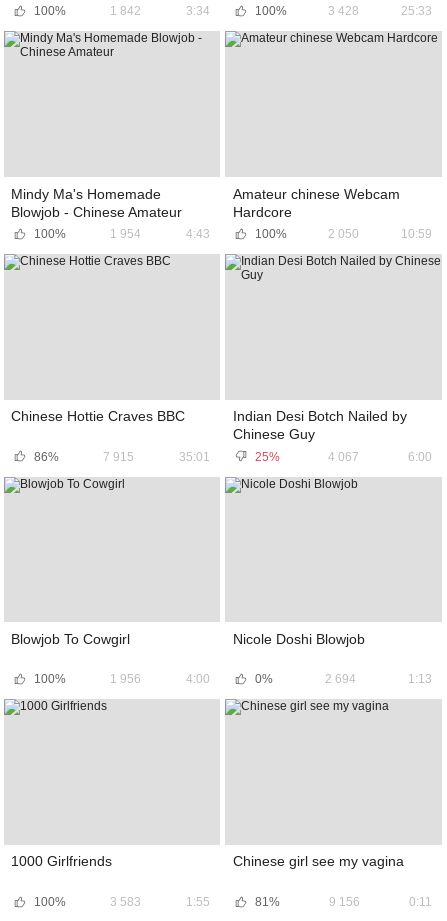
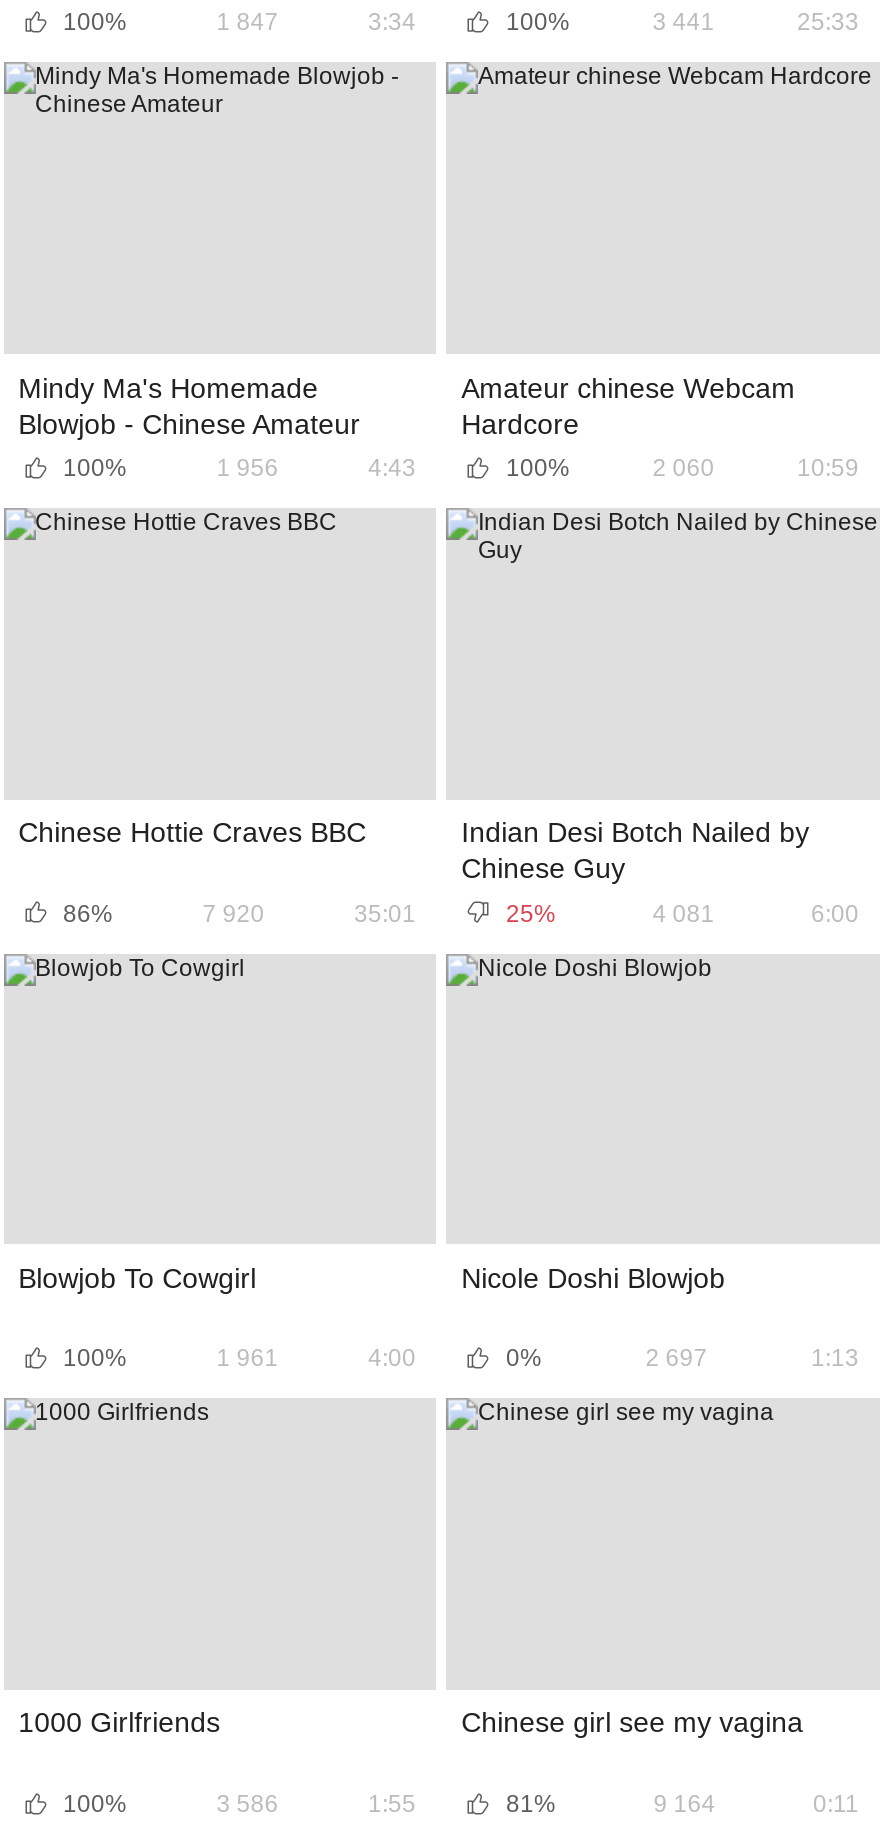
- 1 842
+ 1 847

- 3 428
+ 3 441

- 1 954
+ 1 956

- 2 050
+ 2 060

- 7 915
+ 7 920

- 4 067
+ 4 081

- 1 956
+ 1 961

- 2 694
+ 2 697

- 3 583
+ 3 586

- 9 156
+ 9 164
